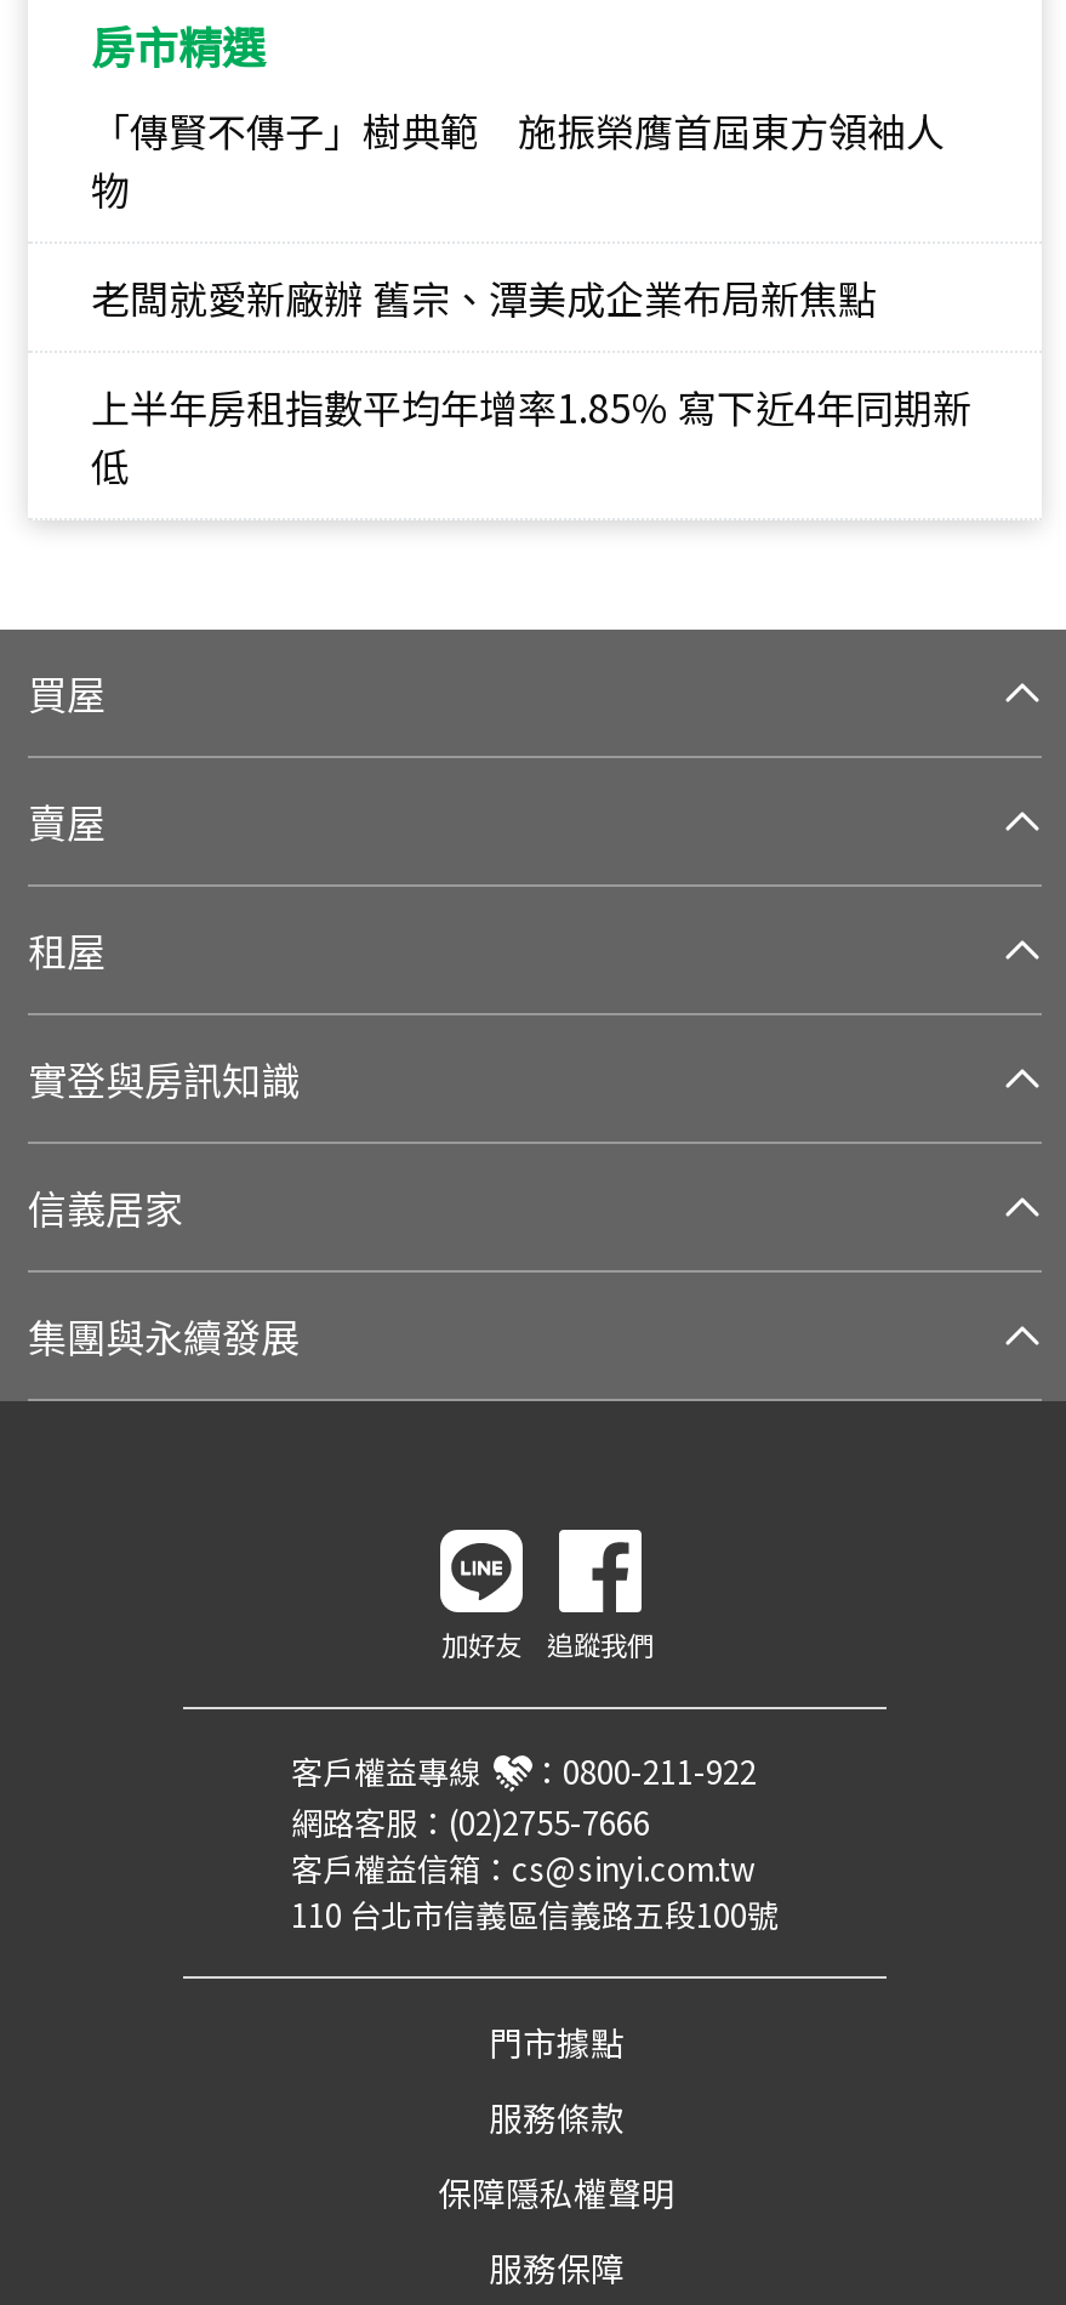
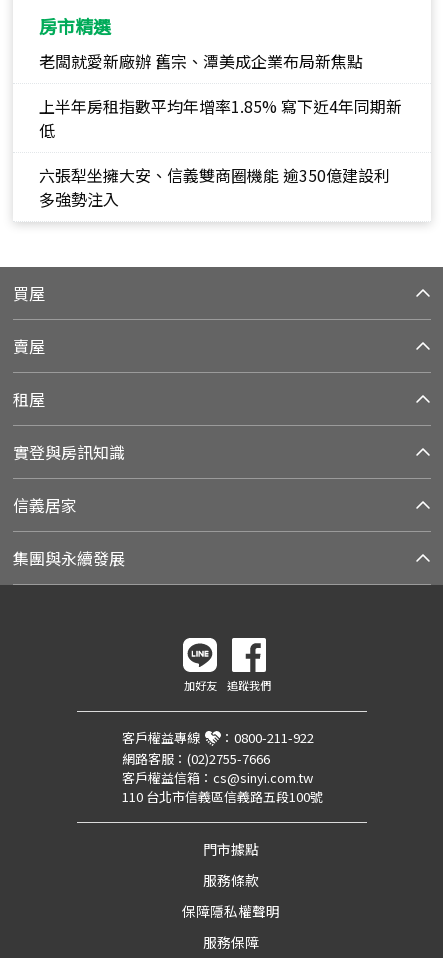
- 「傳賢不傳子」樹典範 施振榮膺首屆東方領袖人
- 物

moved up: 老闆就愛新廠辦 舊宗、潭美成企業布局新焦點 | 低

+ 六張犁坐擁大安、信義雙商圈機能 逾350億建設利
+ 多強勢注入
